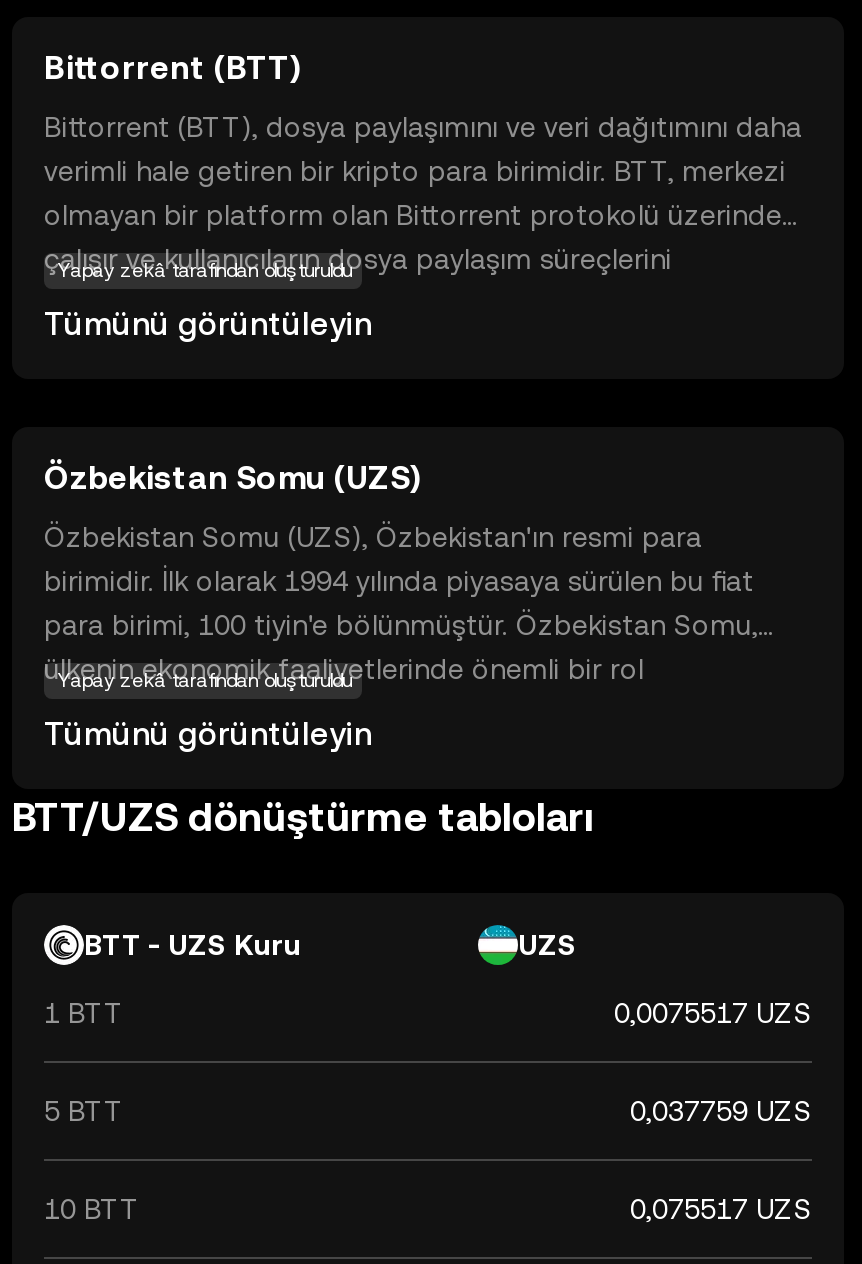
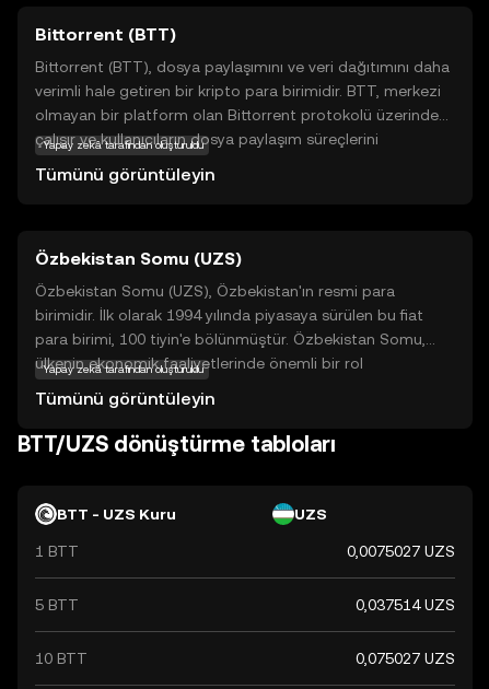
- 0,0075517 UZS
+ 0,0075027 UZS

- 0,037759 UZS
+ 0,037514 UZS

- 0,075517 UZS
+ 0,075027 UZS
